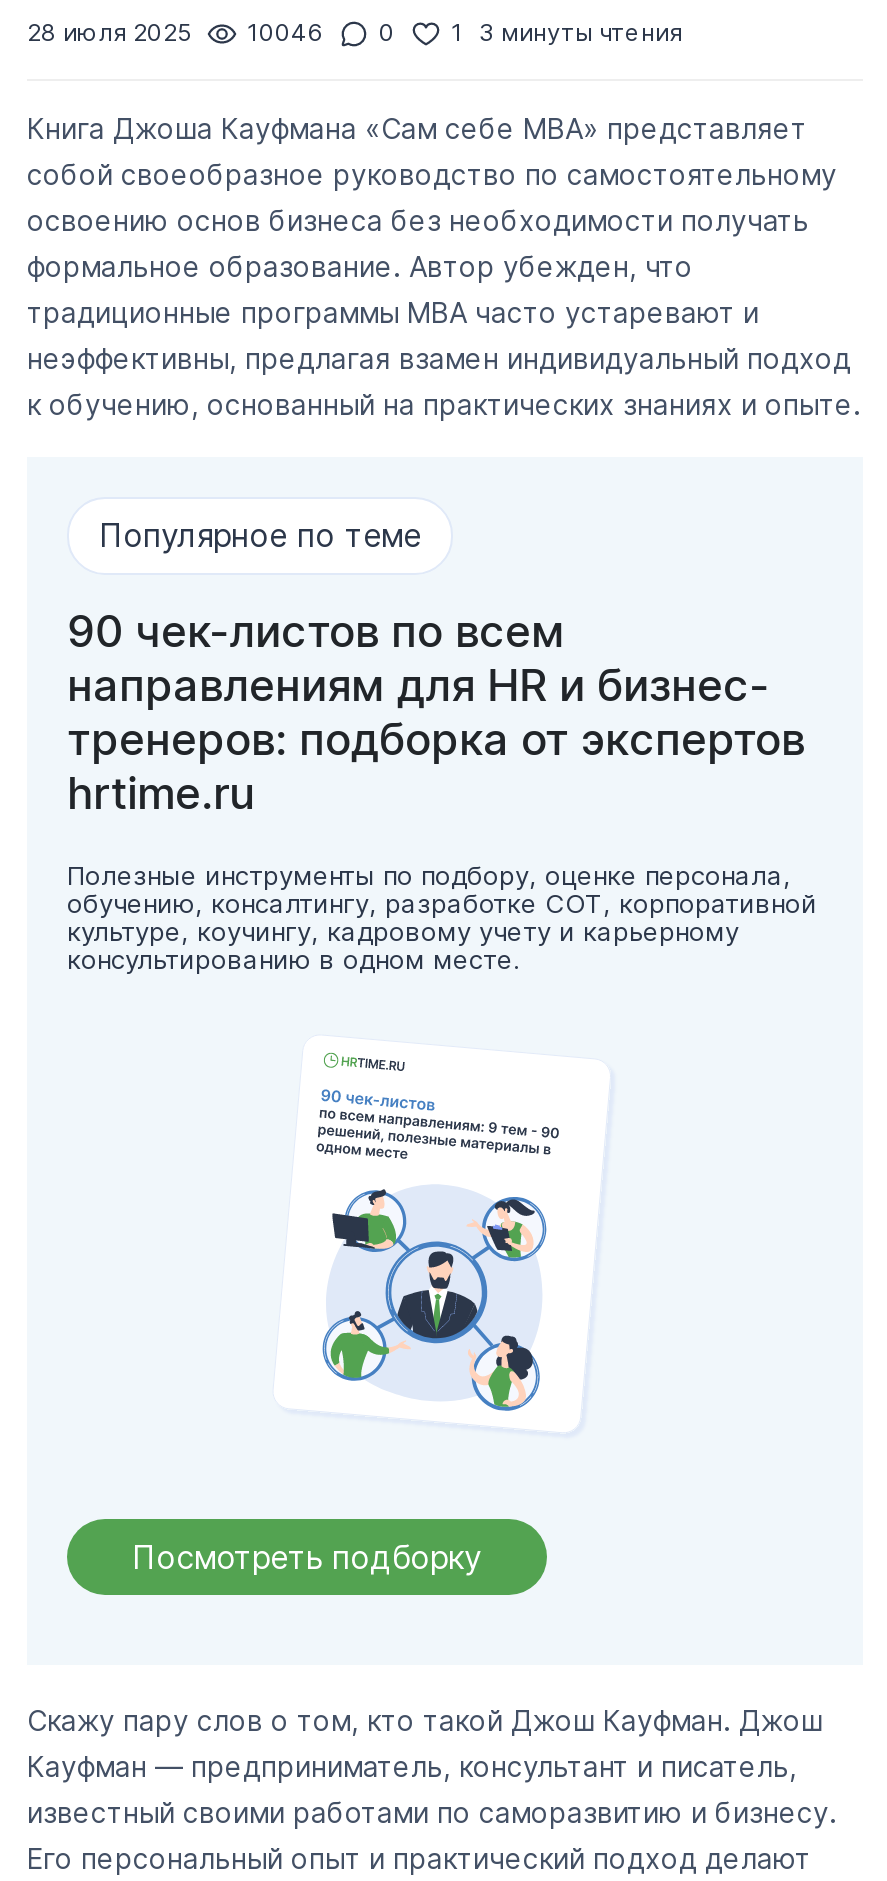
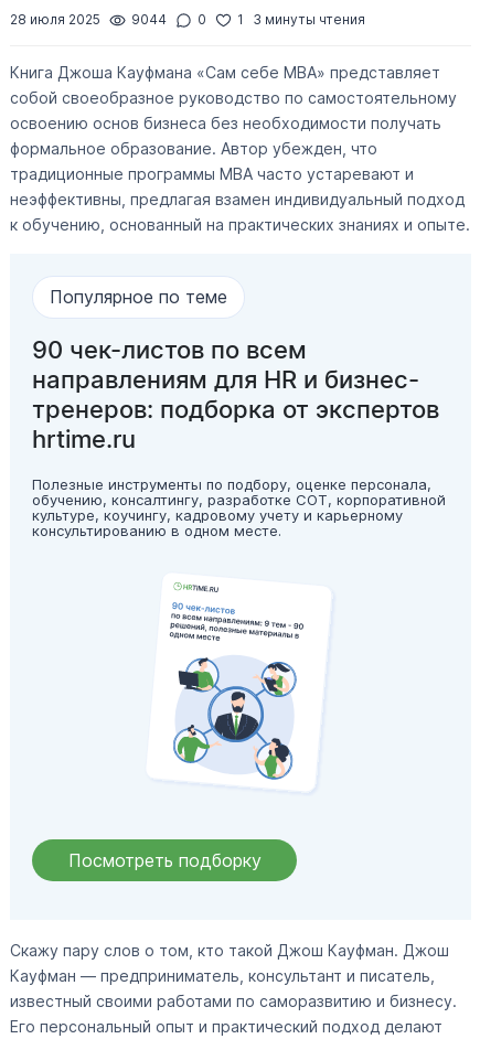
- 10046
+ 9044
